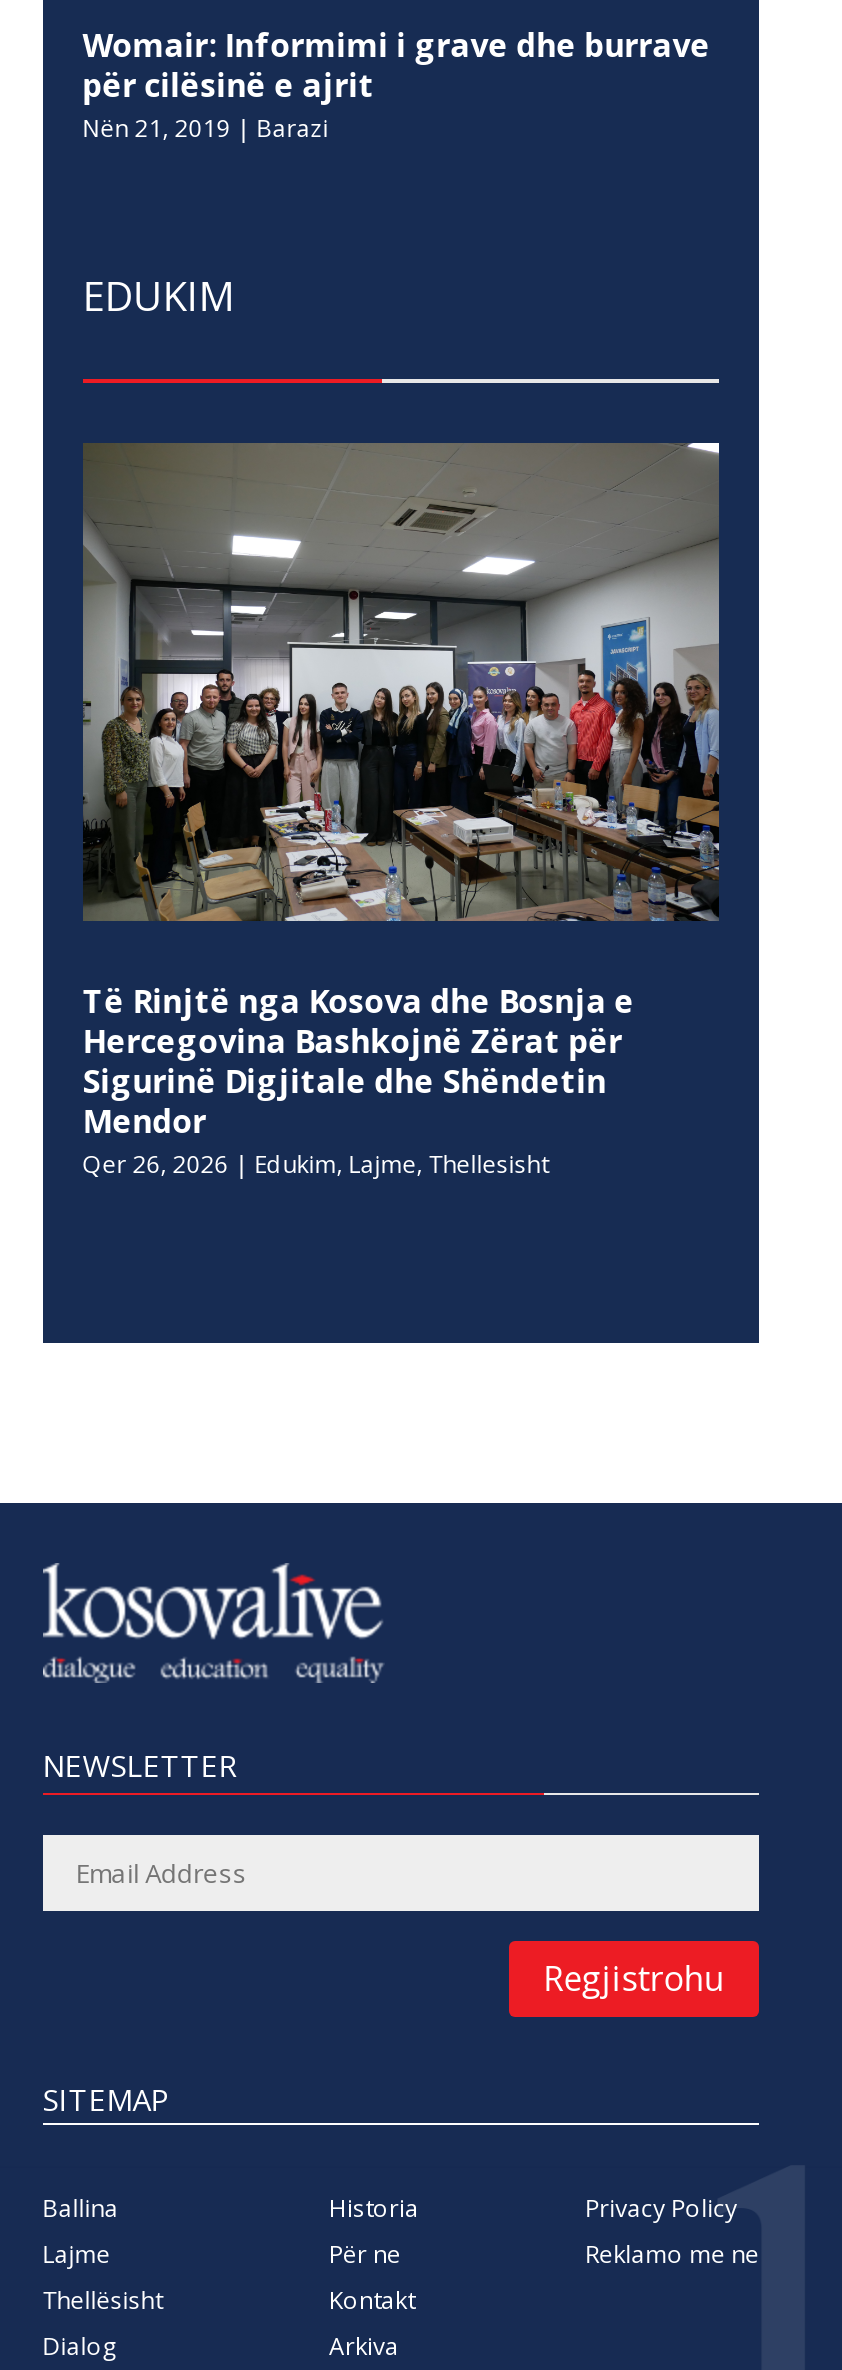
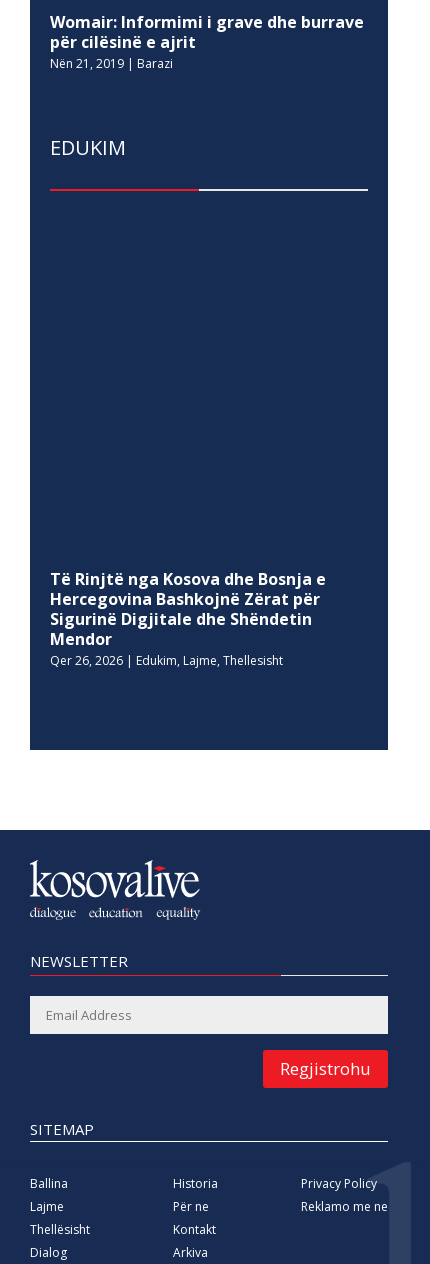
- [image]
